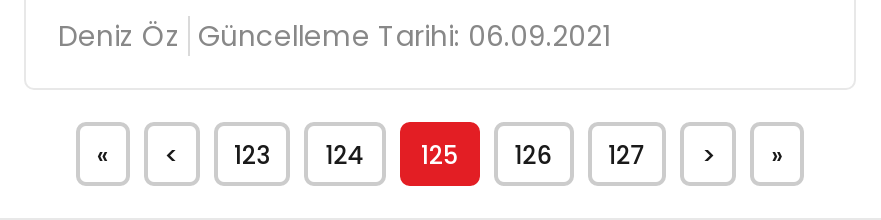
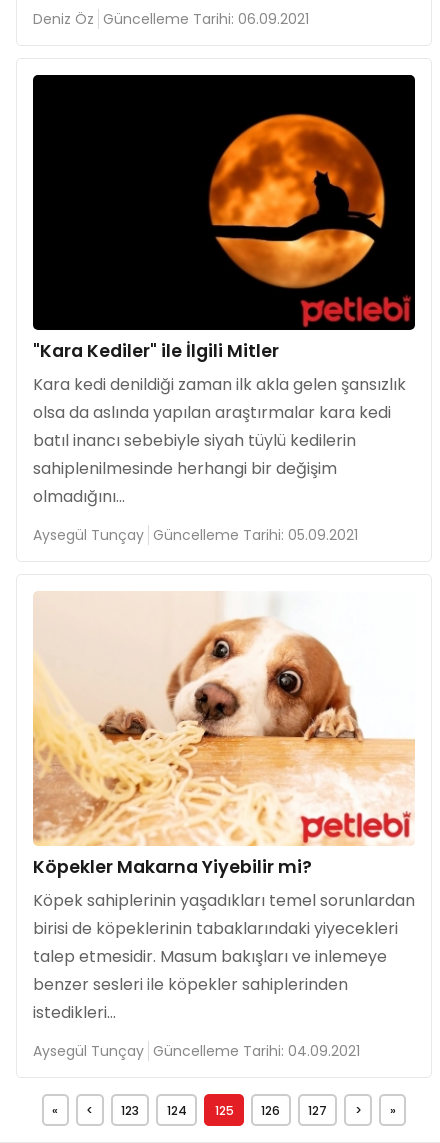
+ [image]
+ "Kara Kediler" ile İlgili Mitler
+ Kara kedi denildiği zaman ilk akla gelen şansızlık
+ olsa da aslında yapılan araştırmalar kara kedi
+ batıl inancı sebebiyle siyah tüylü kedilerin
+ sahiplenilmesinde herhangi bir değişim
+ olmadığını...
+ Aysegül Tunçay Güncelleme Tarihi: 05.09.2021

+ [image]
+ Köpekler Makarna Yiyebilir mi?
+ Köpek sahiplerinin yaşadıkları temel sorunlardan
+ birisi de köpeklerinin tabaklarındaki yiyecekleri
+ talep etmesidir. Masum bakışları ve inlemeye
+ benzer sesleri ile köpekler sahiplerinden
+ istedikleri...
+ Aysegül Tunçay Güncelleme Tarihi: 04.09.2021
